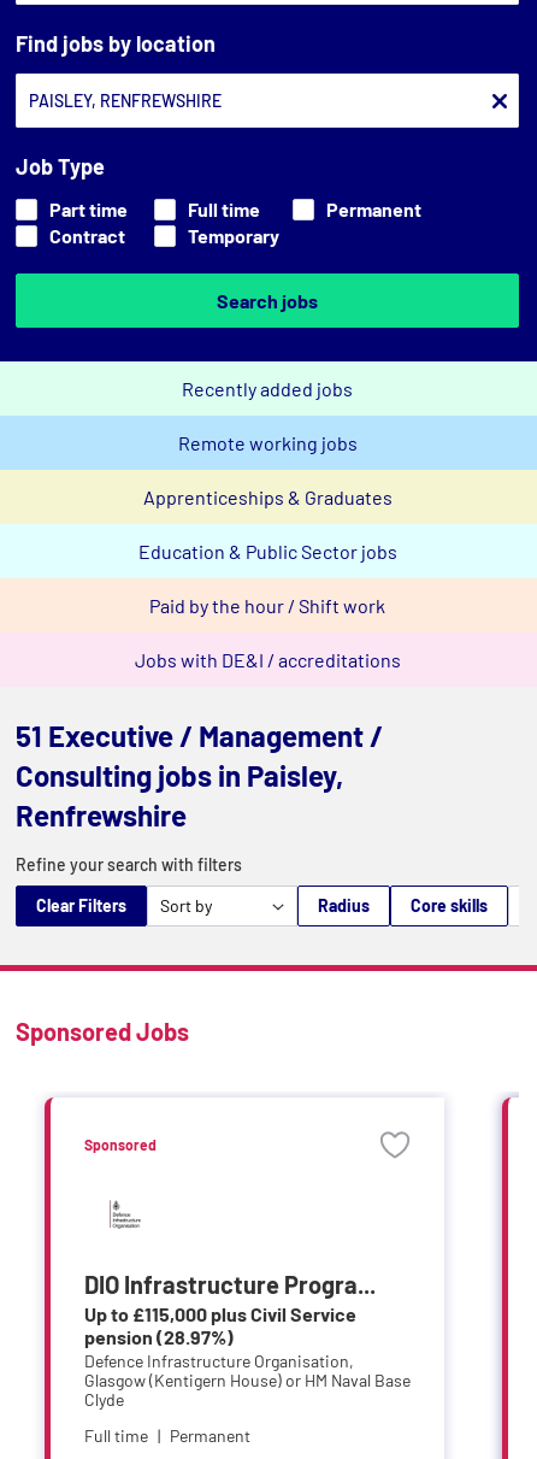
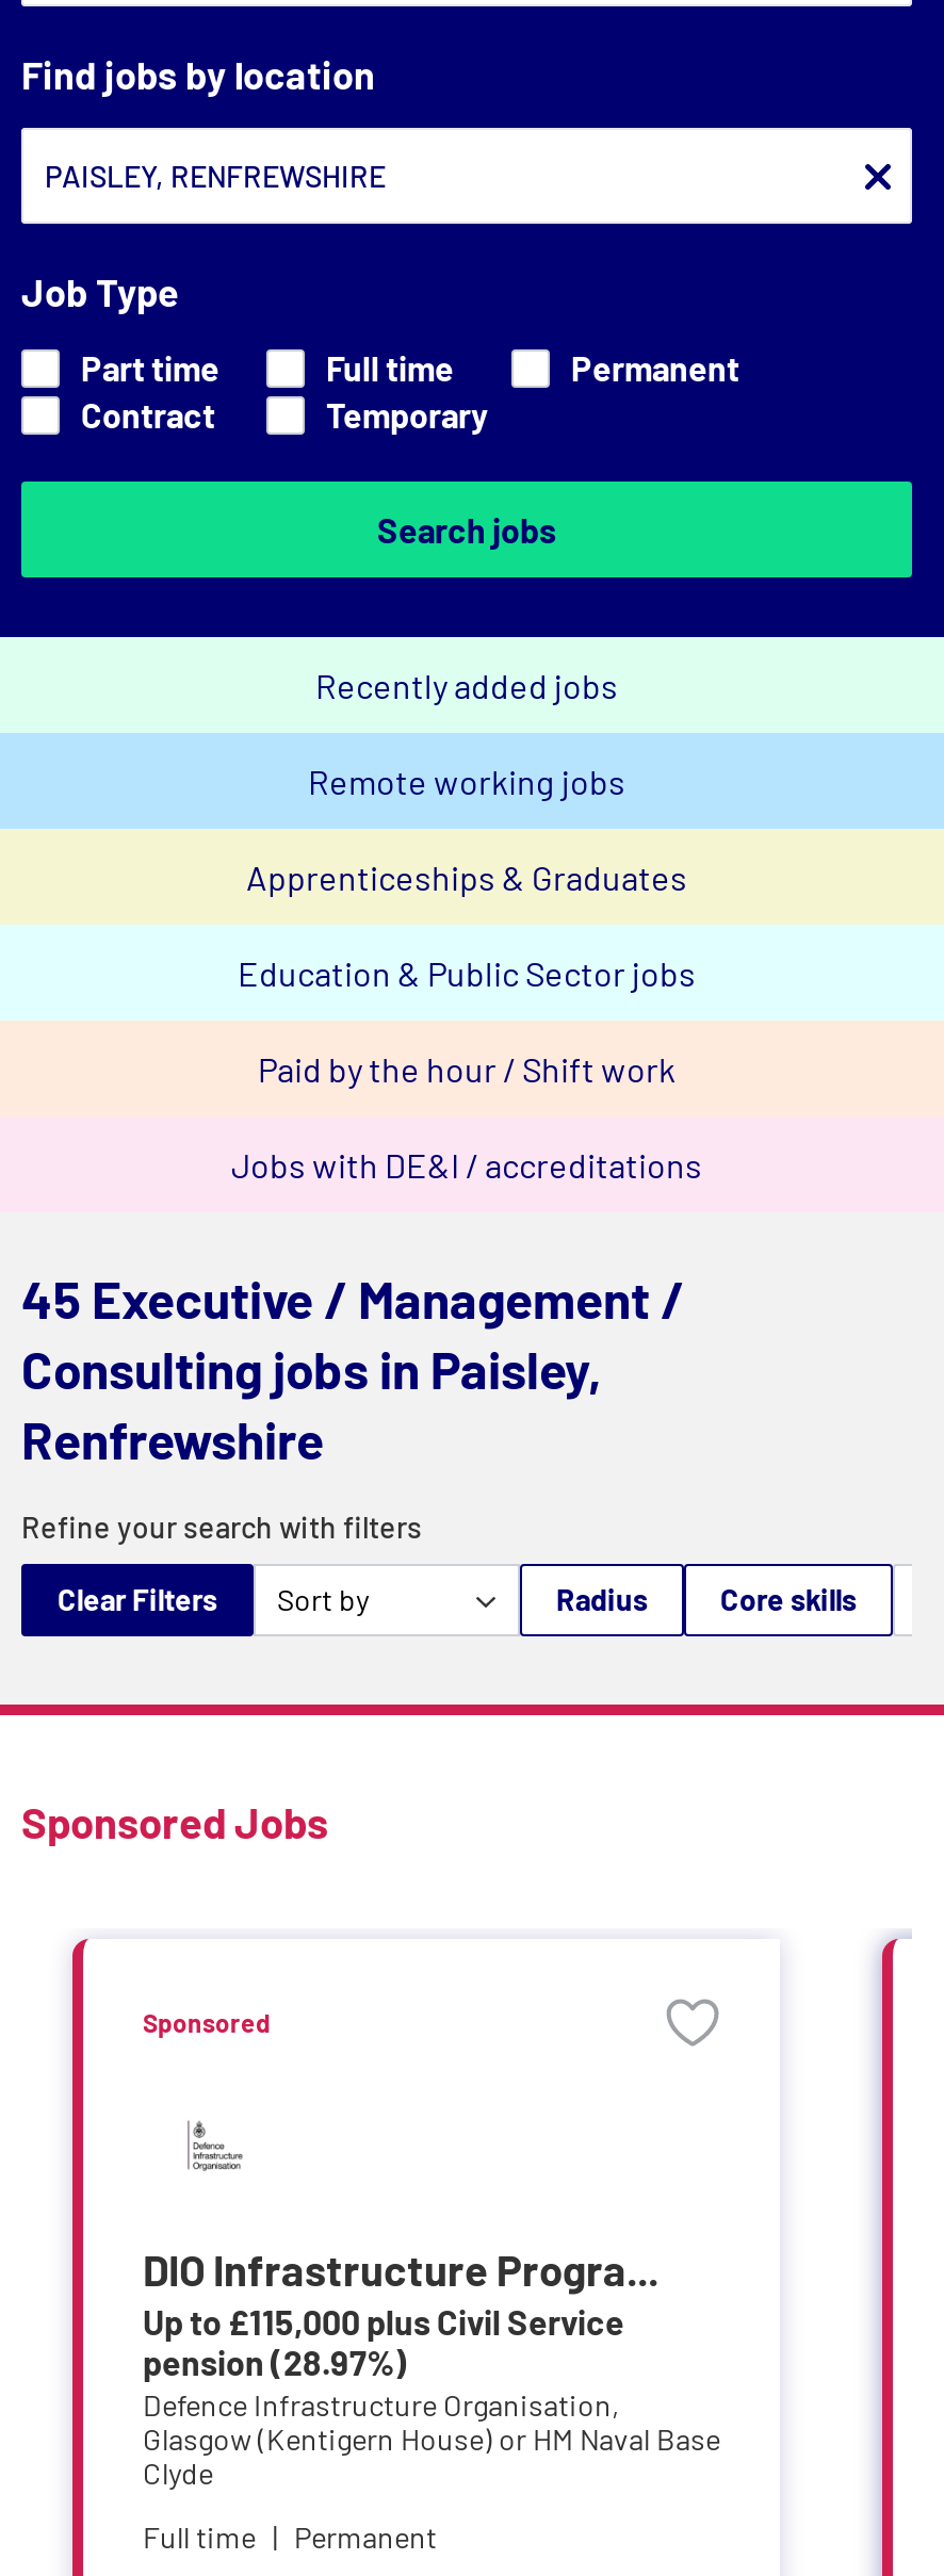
- 51 Executive / Management /
+ 45 Executive / Management /
